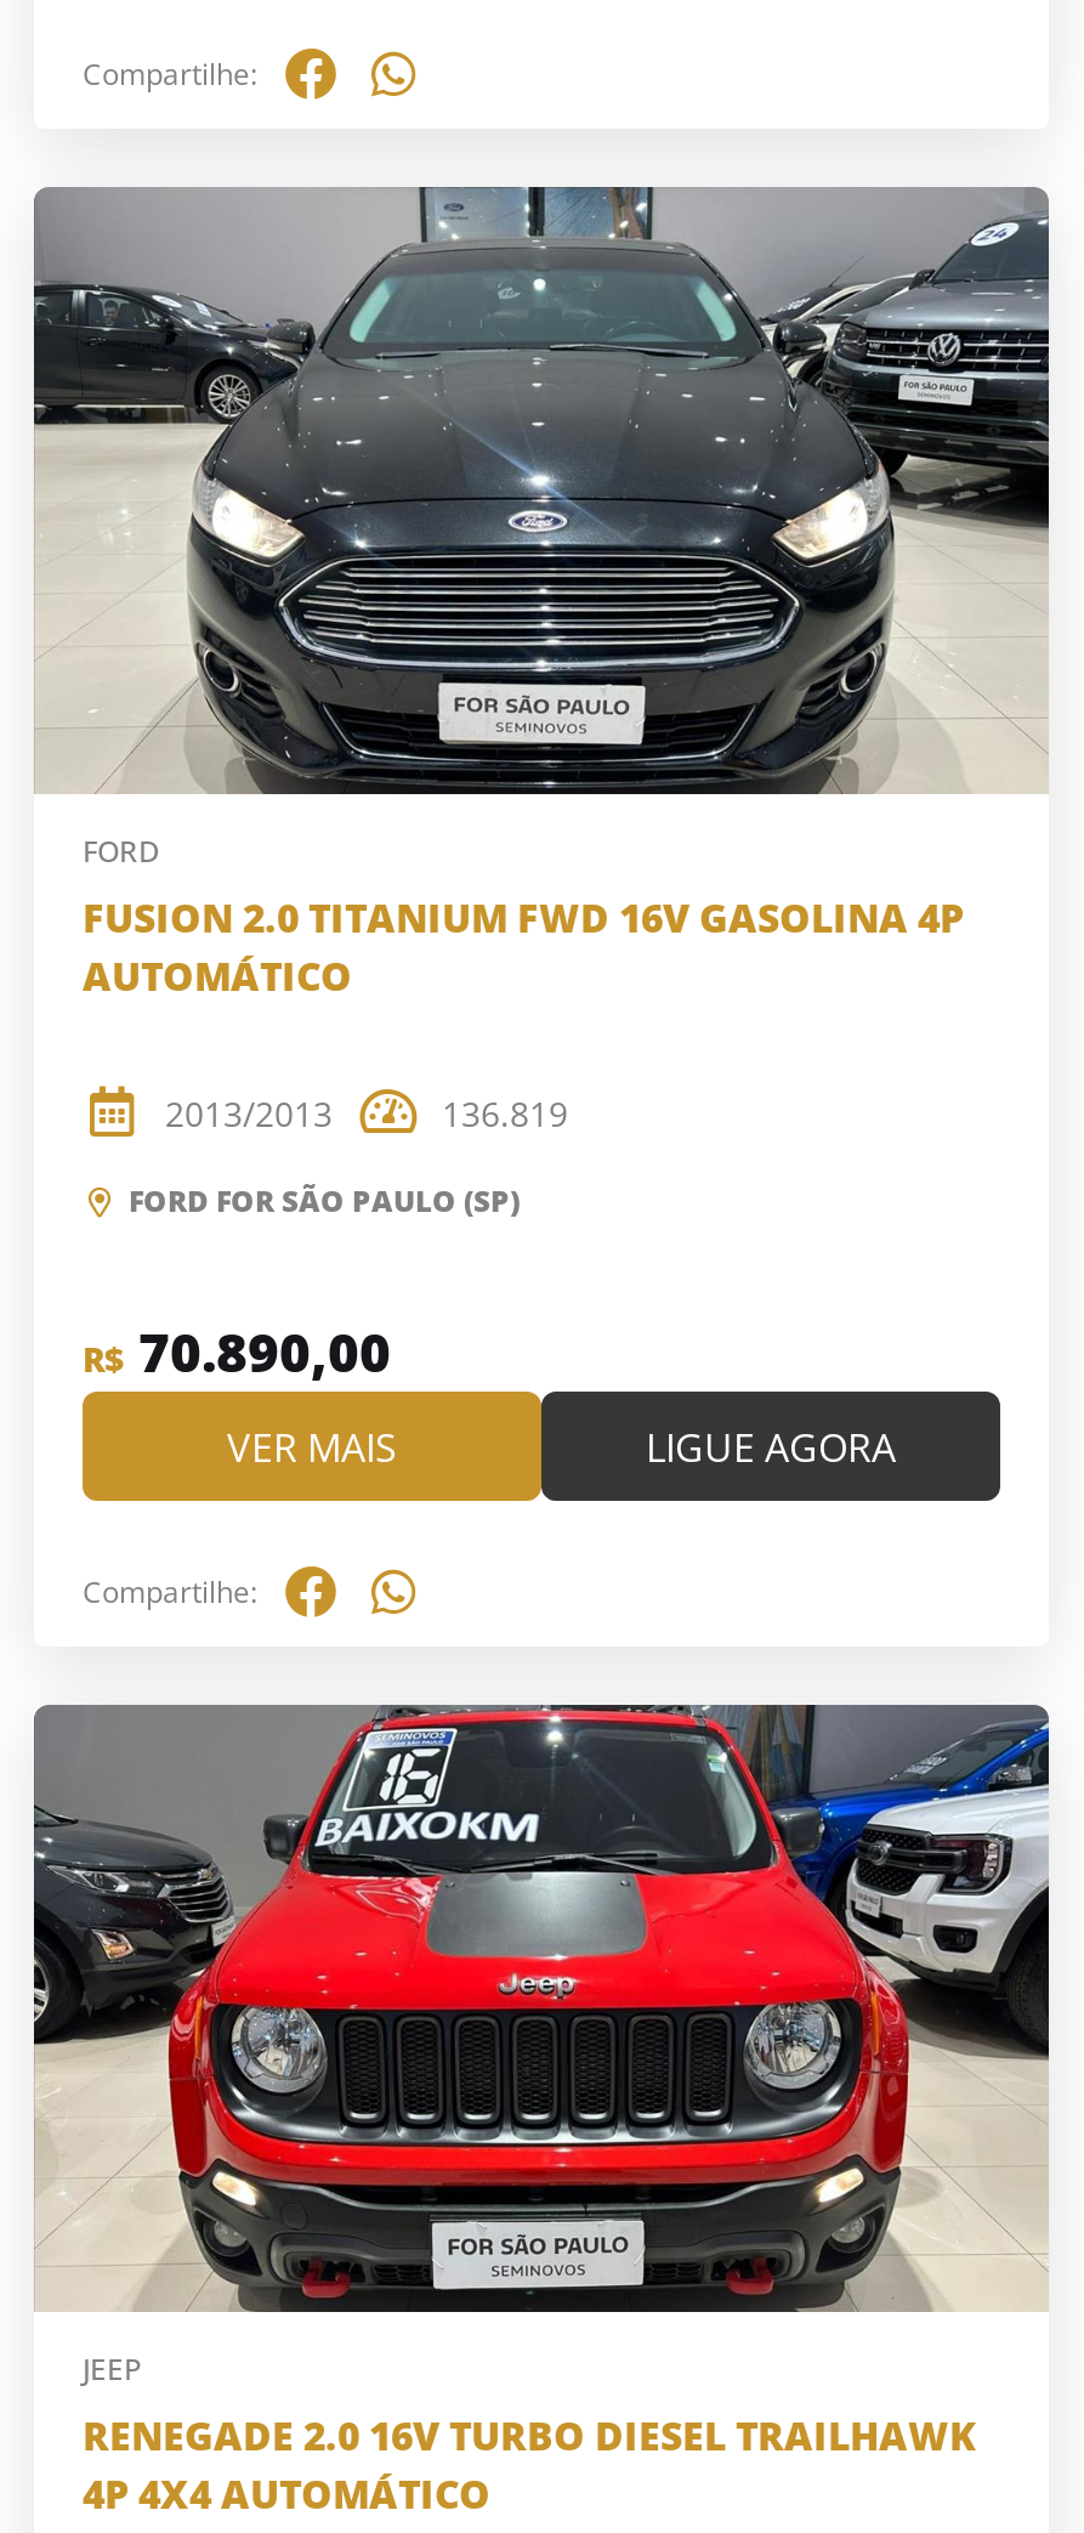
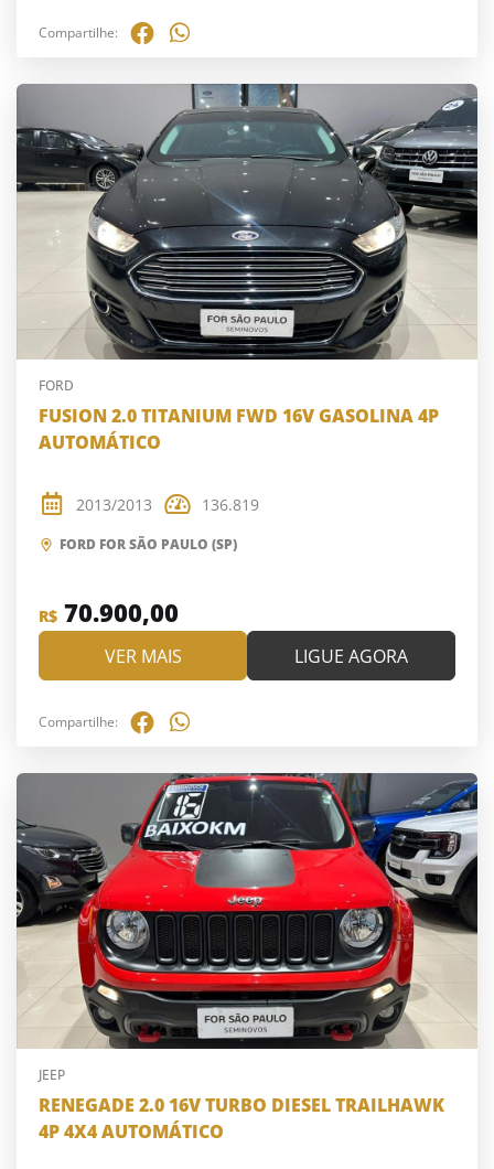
- R$70.890,00
+ R$70.900,00
